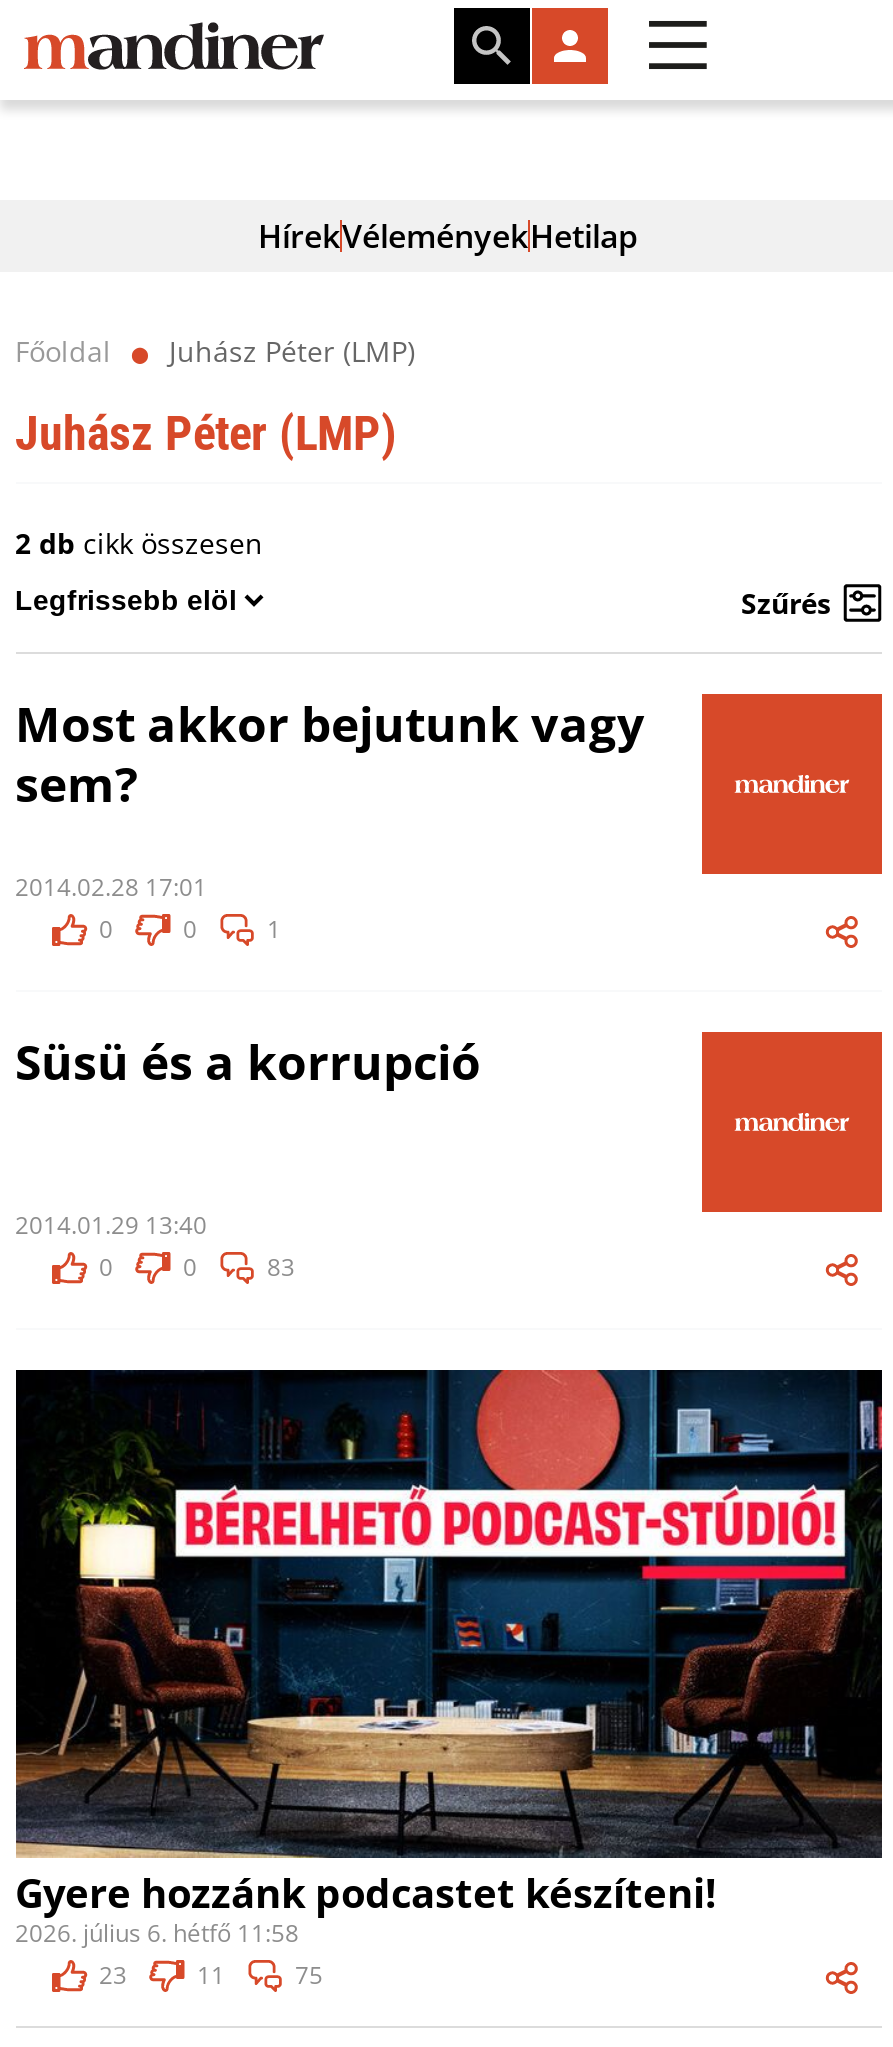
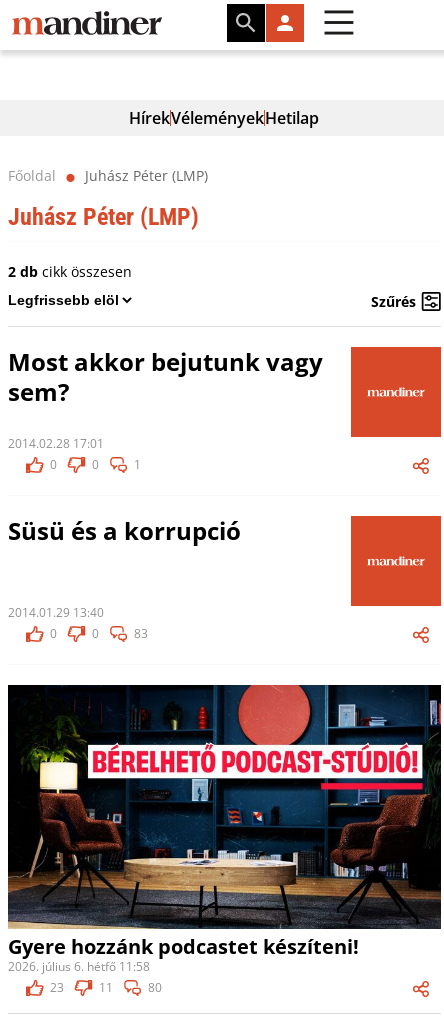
- 75
+ 80
